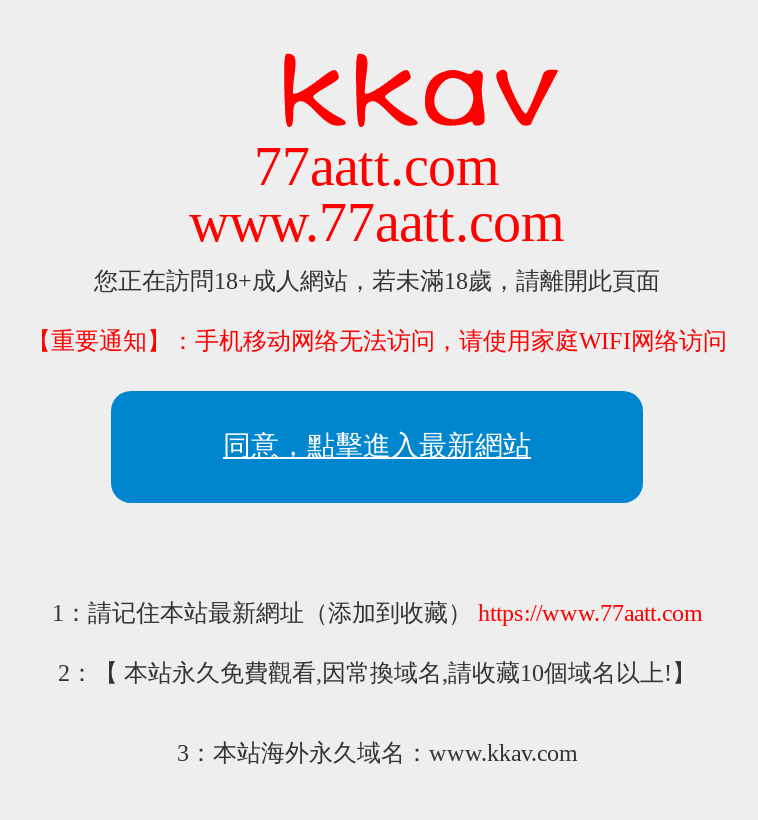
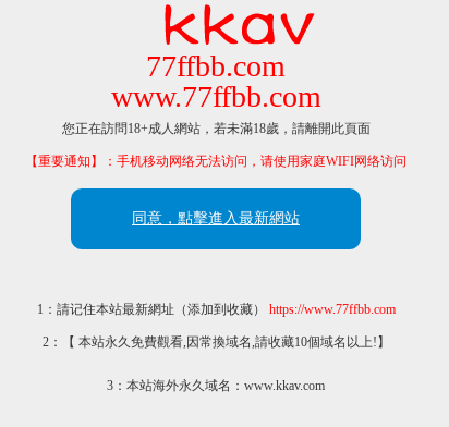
- 77aatt.com
- www.77aatt.com
+ 77ffbb.com
+ www.77ffbb.com

- 1：請记住本站最新網址（添加到收藏）https://www.77aatt.com
+ 1：請记住本站最新網址（添加到收藏）https://www.77ffbb.com
